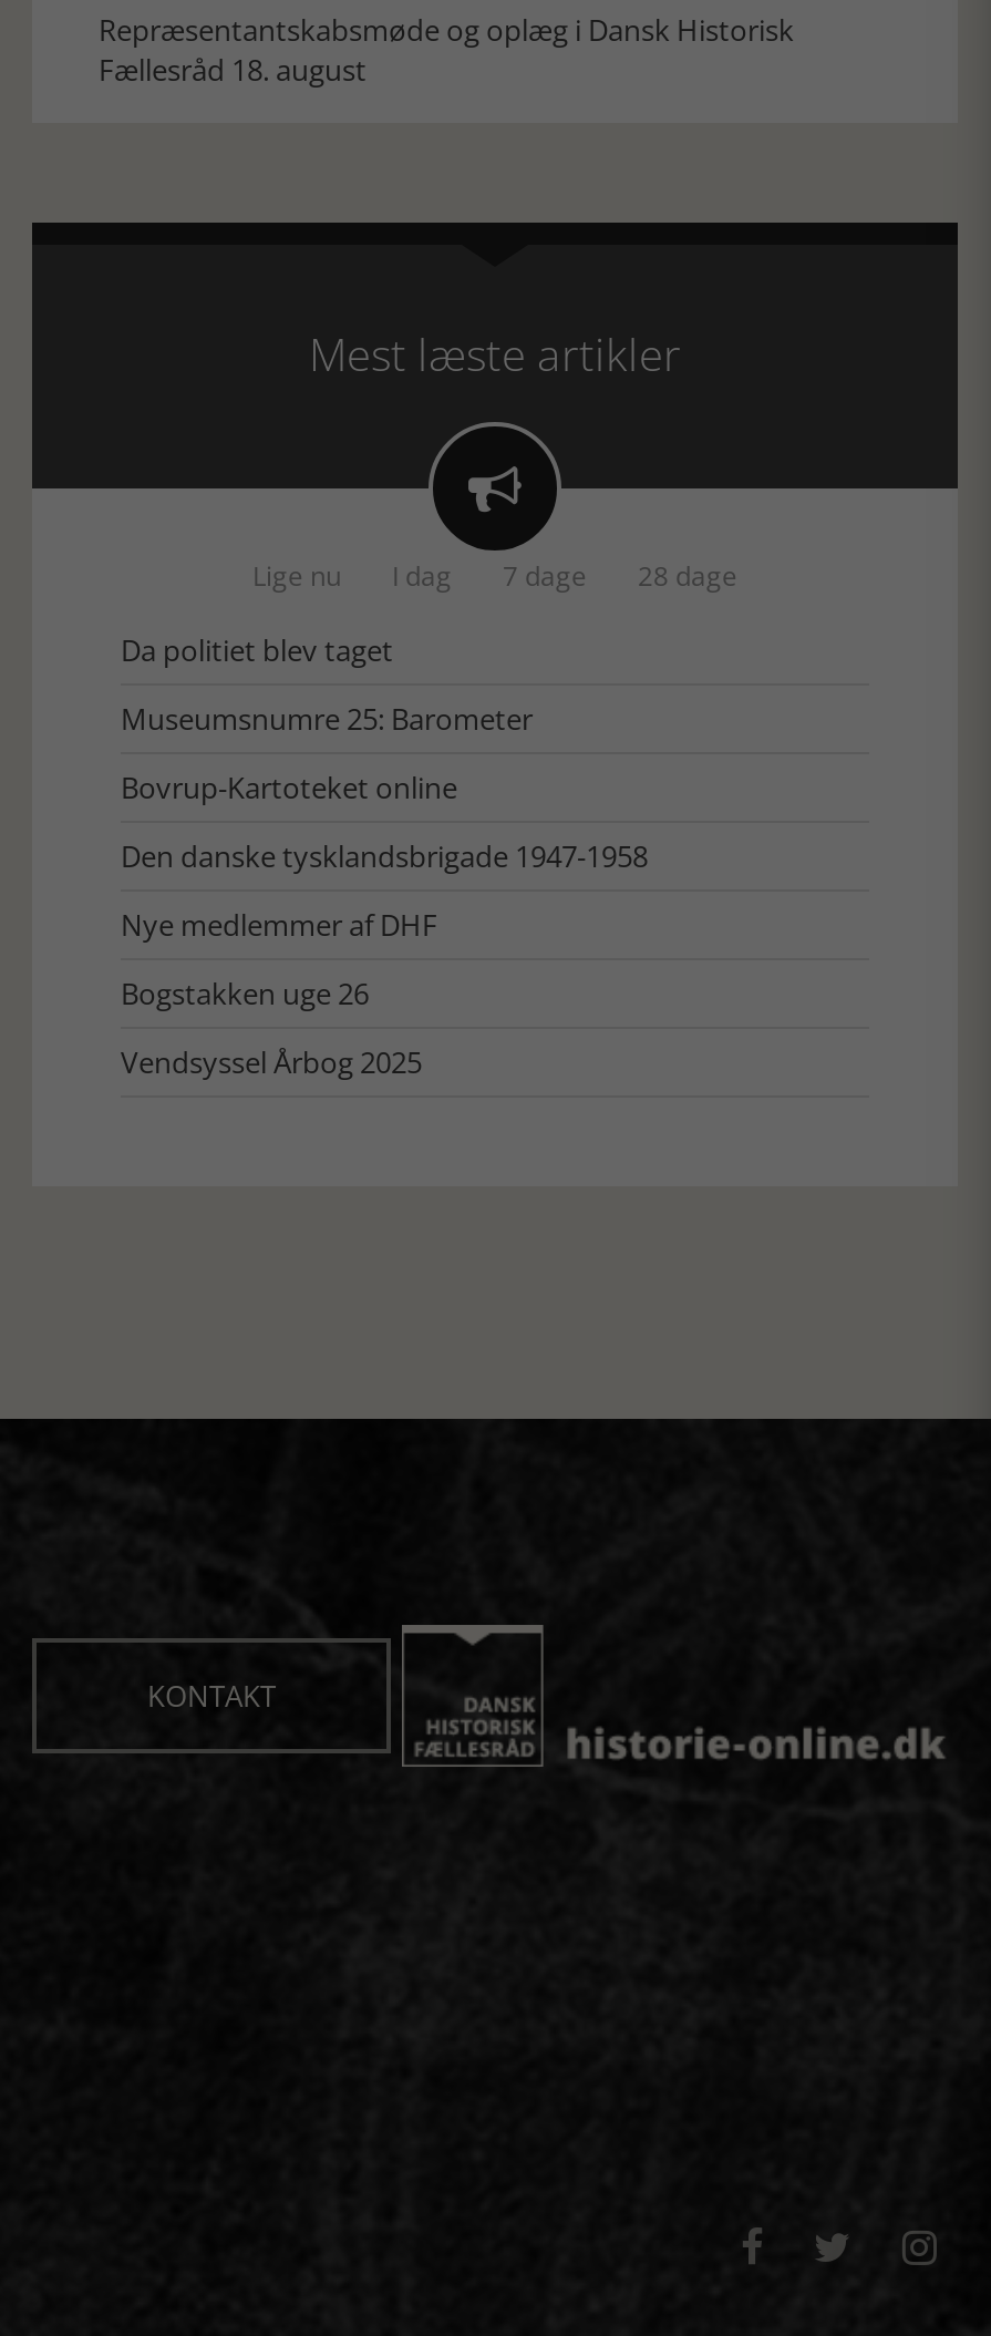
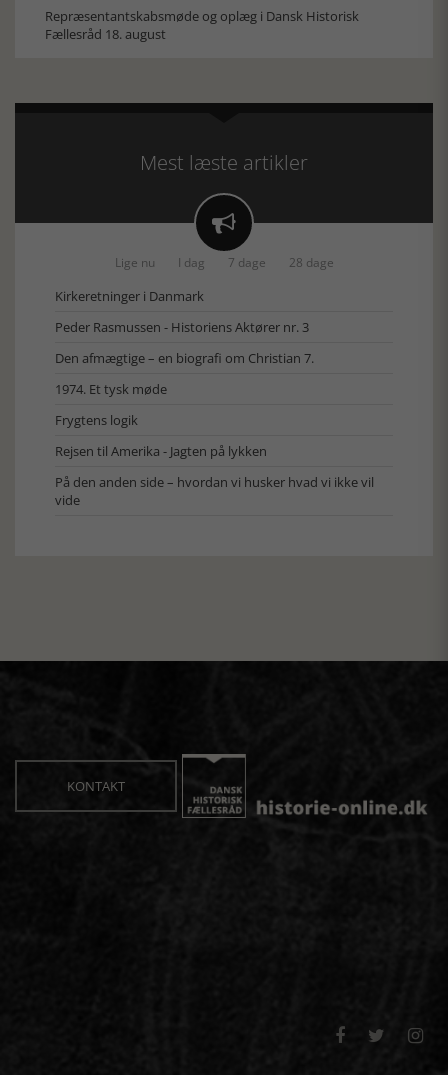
- Da politiet blev taget
+ Kirkeretninger i Danmark

- Museumsnumre 25: Barometer
+ Peder Rasmussen - Historiens Aktører nr. 3

- Bovrup-Kartoteket online
+ Den afmægtige – en biografi om Christian 7.

- Den danske tysklandsbrigade 1947-1958
+ 1974. Et tysk møde

- Nye medlemmer af DHF
+ Frygtens logik

- Bogstakken uge 26
+ Rejsen til Amerika - Jagten på lykken

- Vendsyssel Årbog 2025
+ På den anden side – hvordan vi husker hvad vi ikke vil
+ vide
